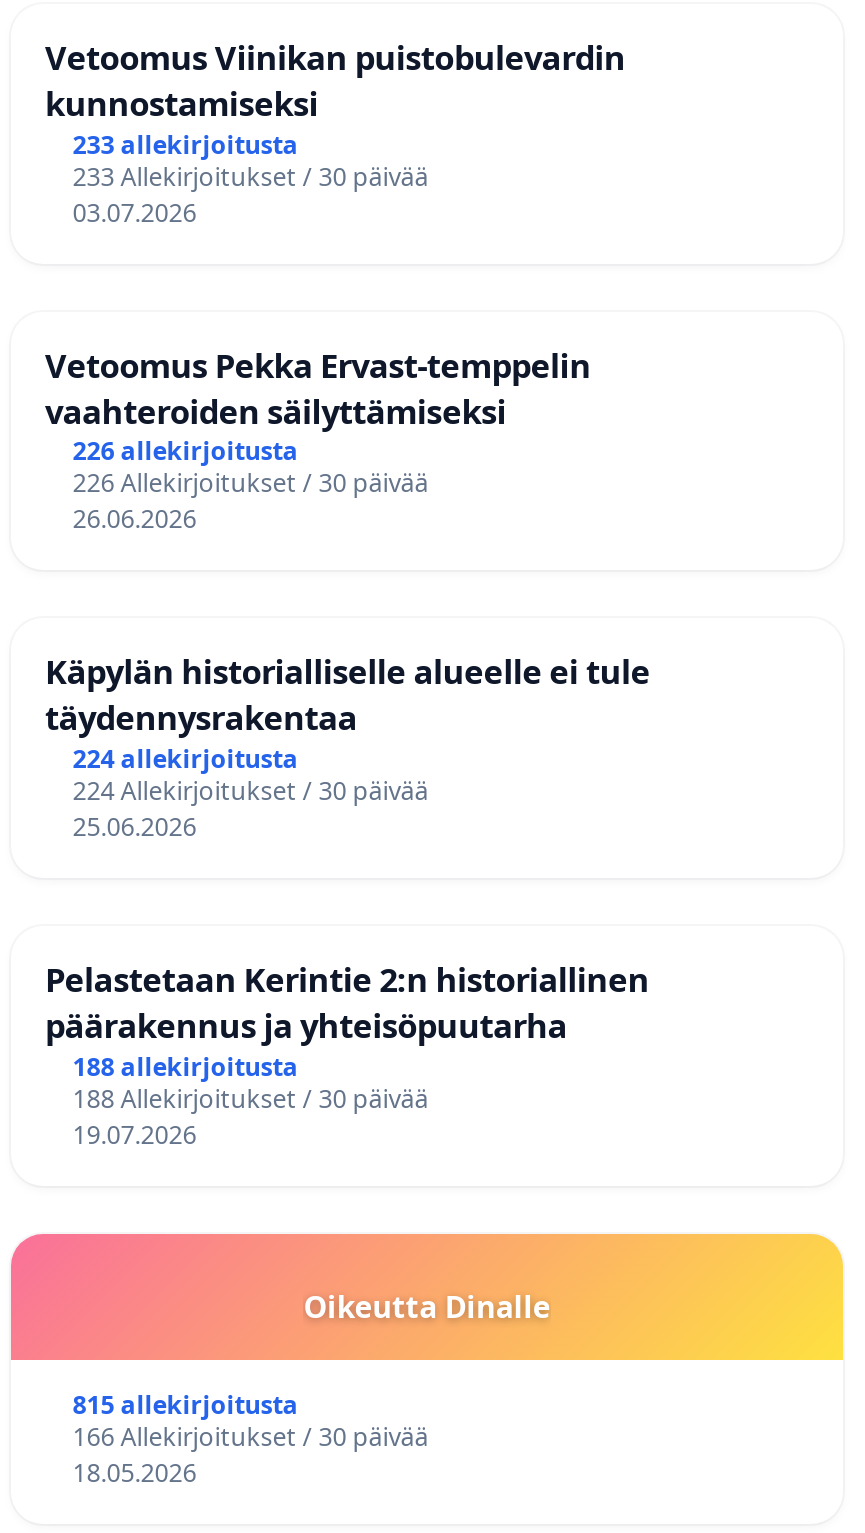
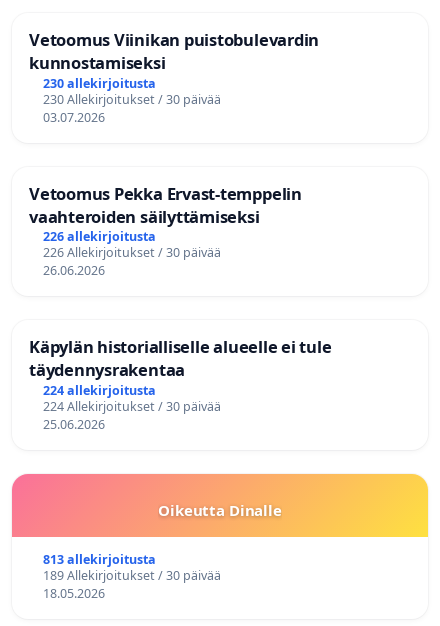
- 233 allekirjoitusta
+ 230 allekirjoitusta

- 233 Allekirjoitukset / 30 päivää
+ 230 Allekirjoitukset / 30 päivää

- Pelastetaan Kerintie 2:n historiallinen
- päärakennus ja yhteisöpuutarha
- 188 allekirjoitusta
- 188 Allekirjoitukset / 30 päivää
- 19.07.2026

- 815 allekirjoitusta
+ 813 allekirjoitusta

- 166 Allekirjoitukset / 30 päivää
+ 189 Allekirjoitukset / 30 päivää
